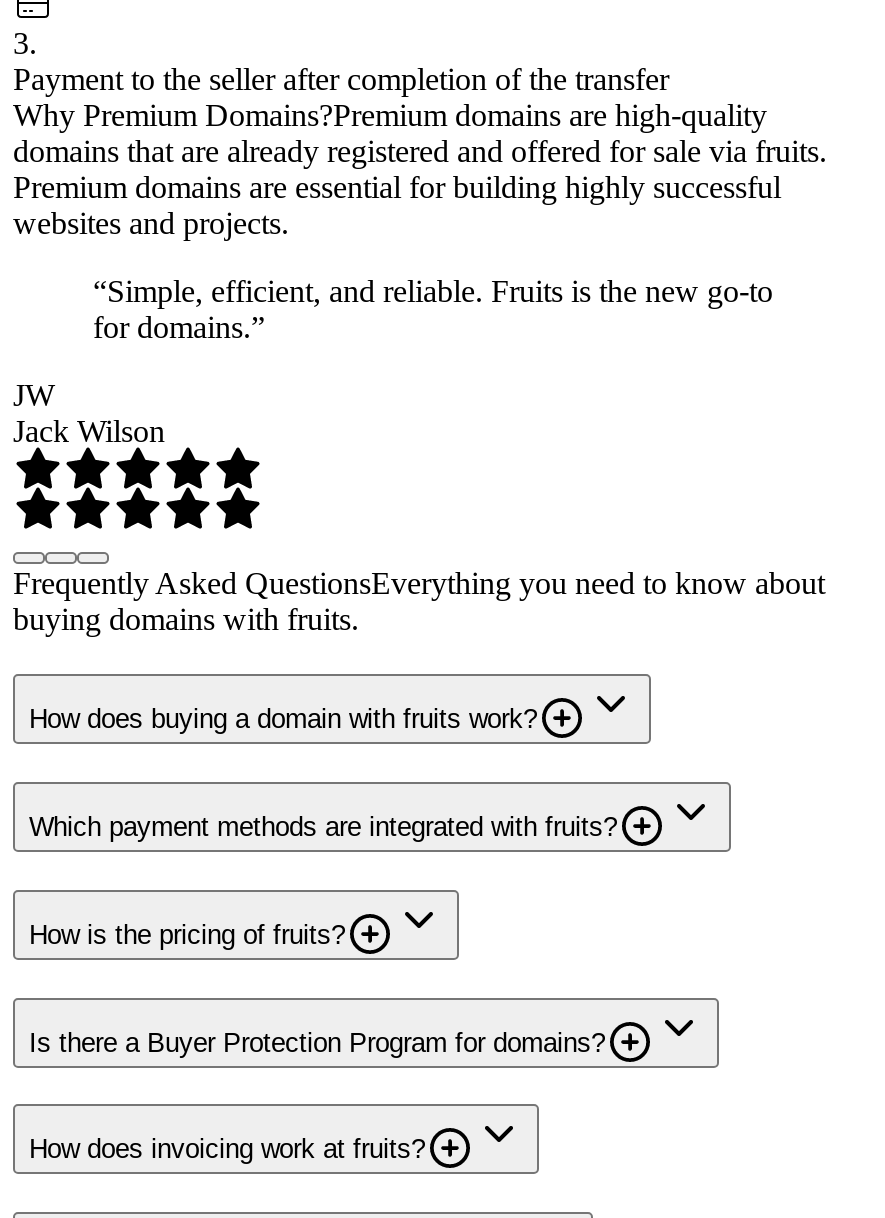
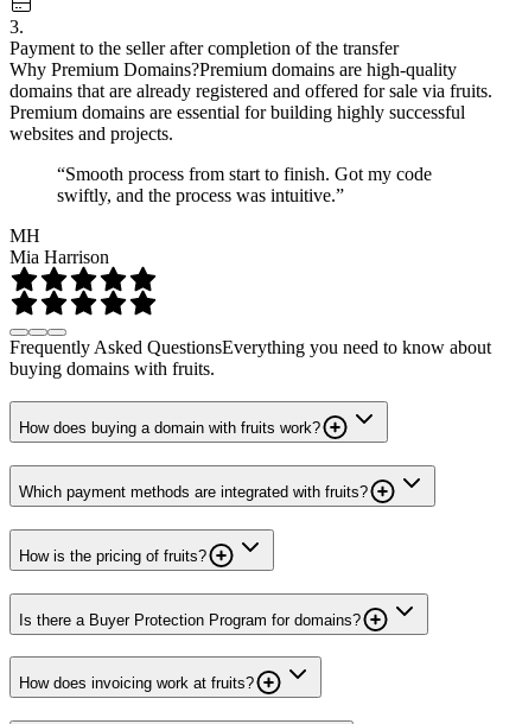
- “Simple, efficient, and reliable. Fruits is the new go-to
- for domains.”
+ “Smooth process from start to finish. Got my code
+ swiftly, and the process was intuitive.”

- JW
- Jack Wilson
+ MH
+ Mia Harrison
